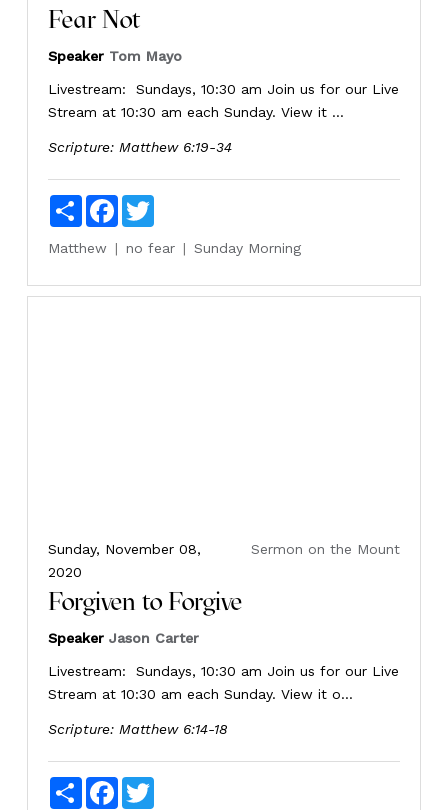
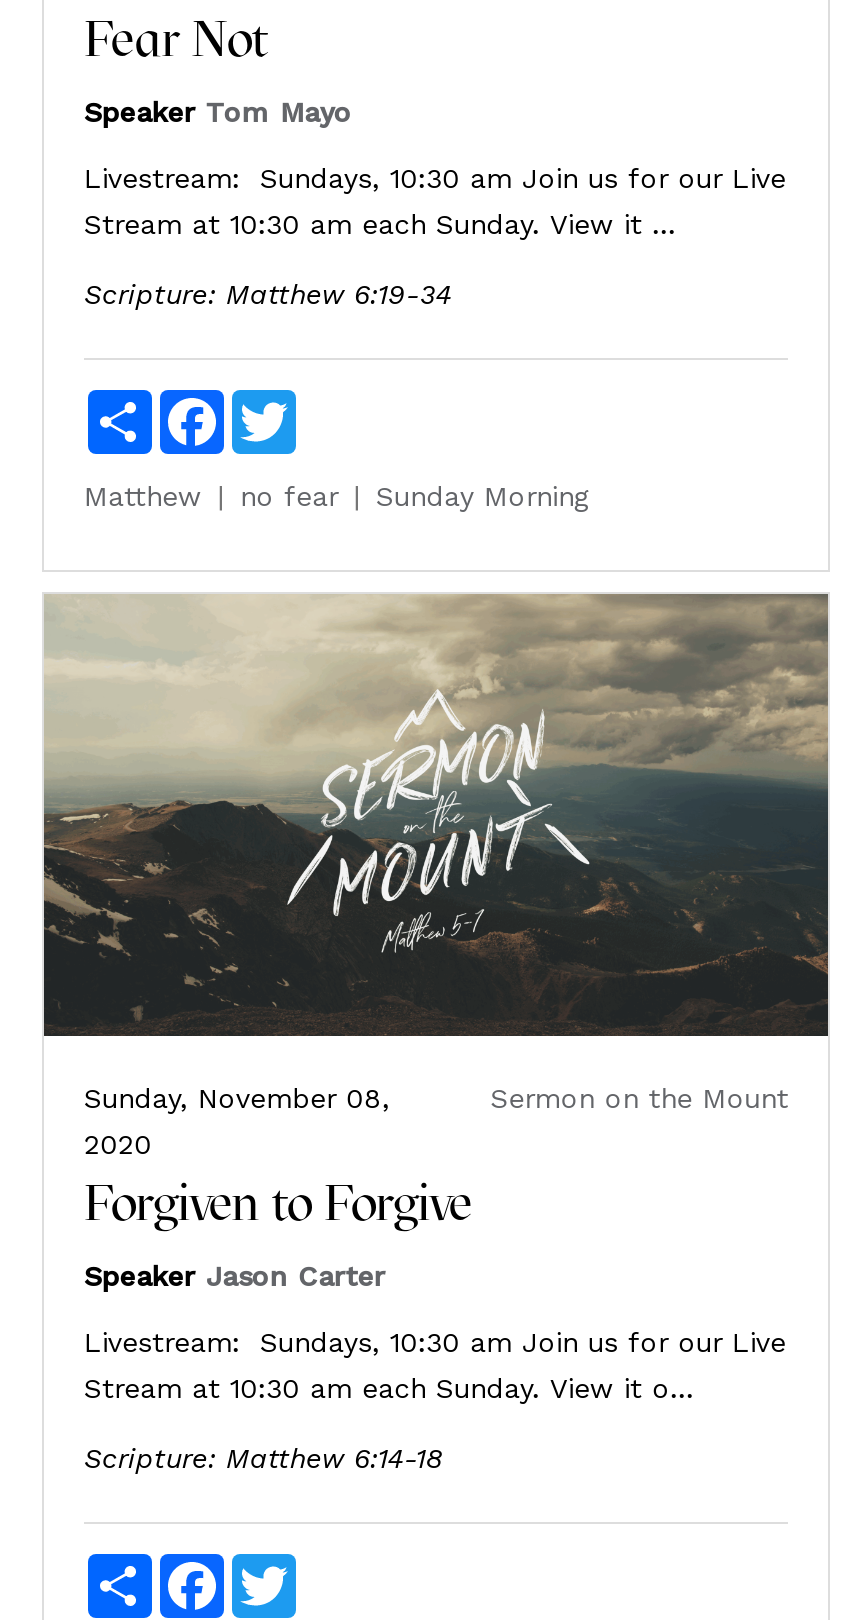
+ [image]
